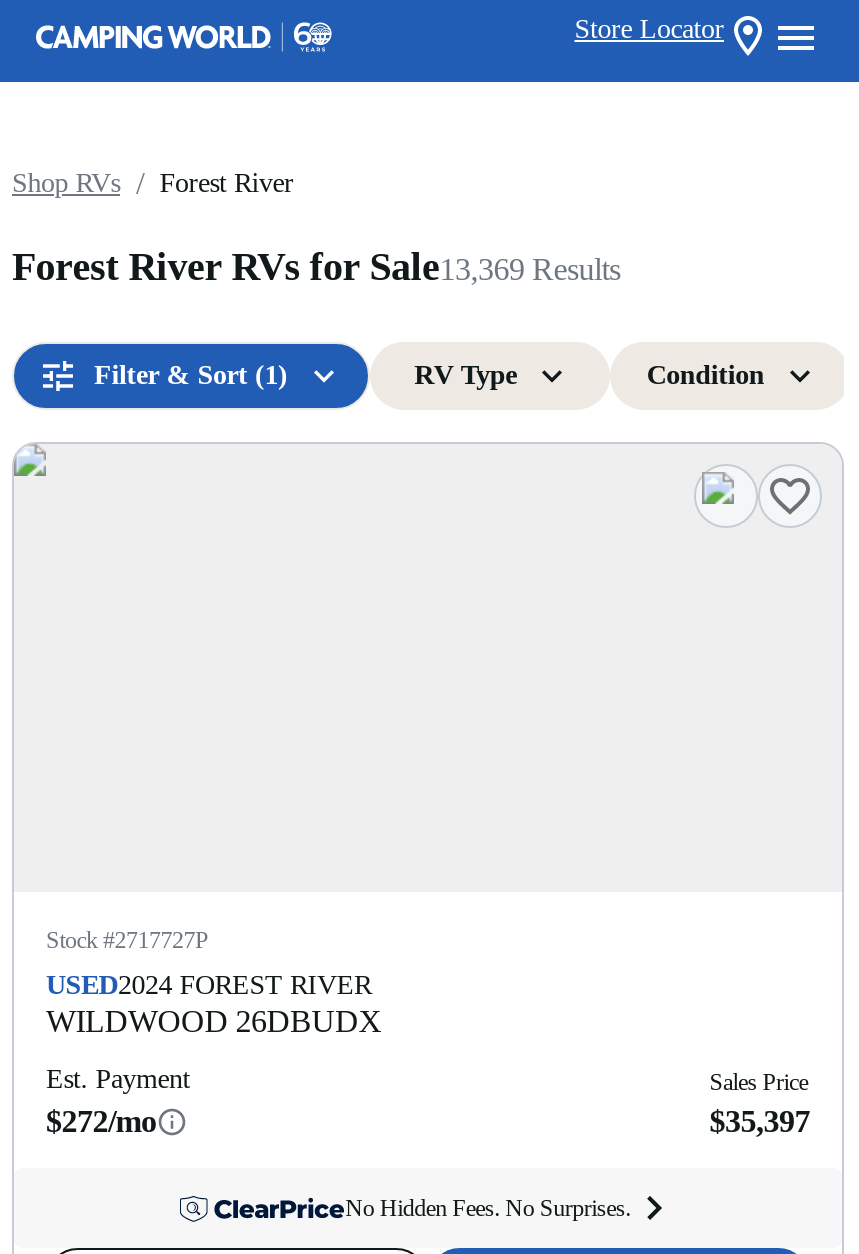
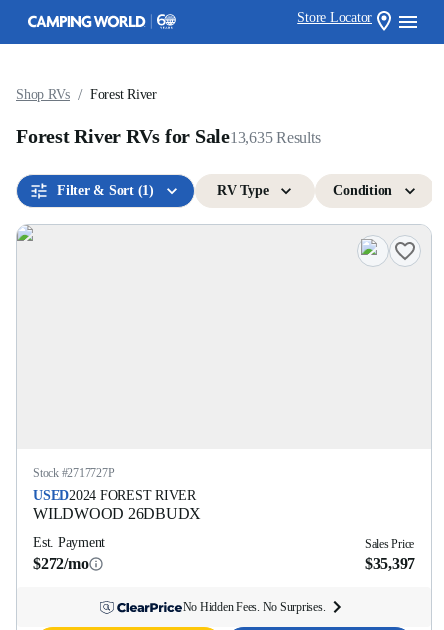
- Forest River RVs for Sale 13,369 Results
+ Forest River RVs for Sale 13,635 Results
